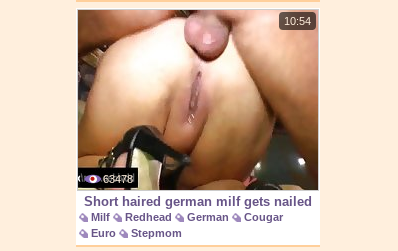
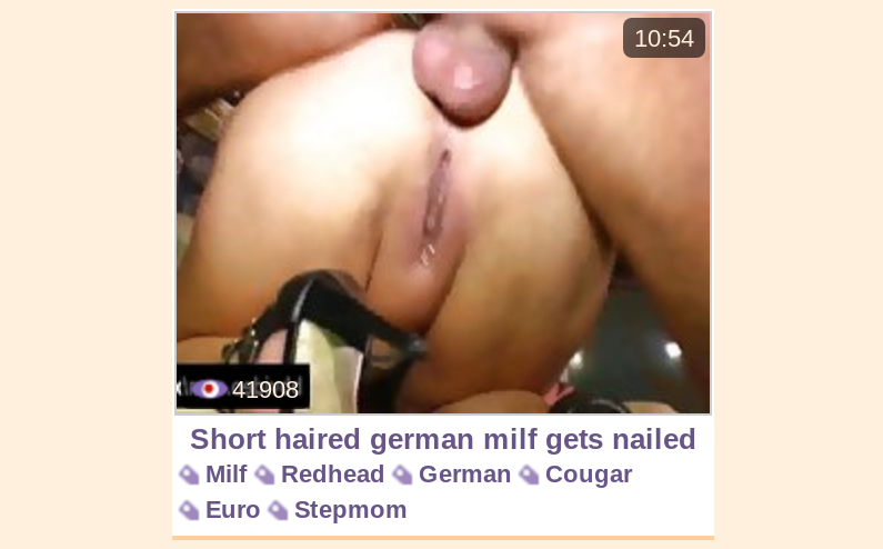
- 63478
+ 41908
